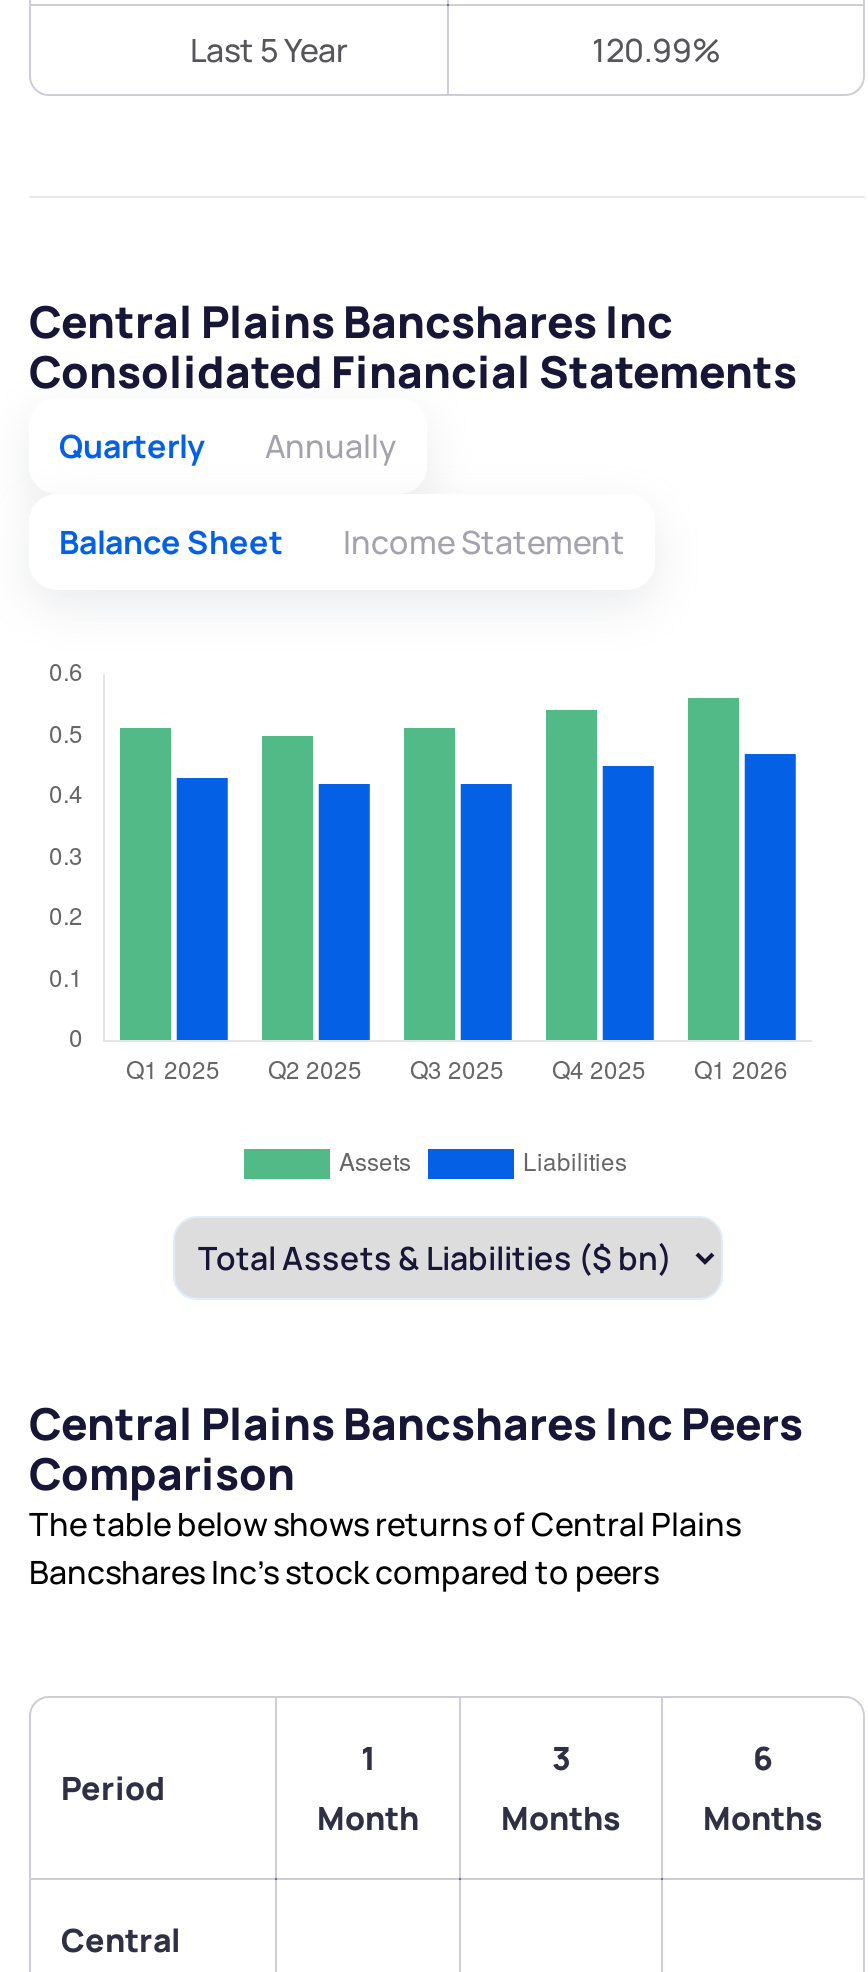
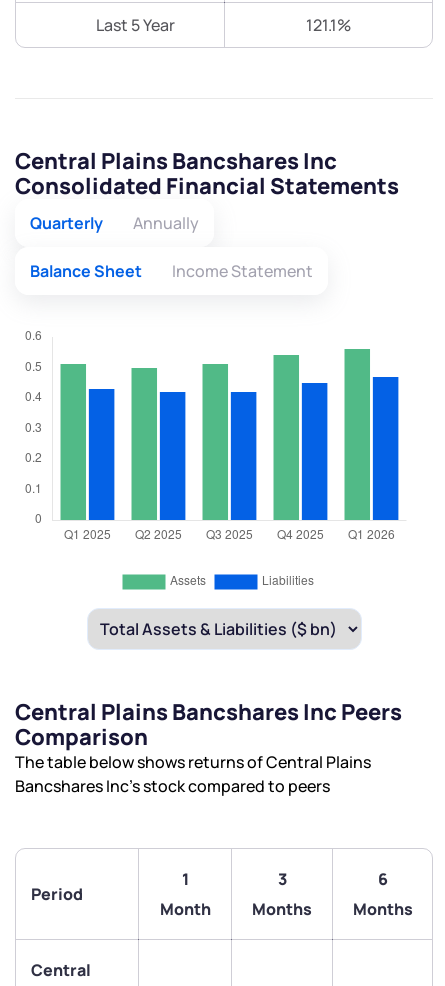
- 120.99%
+ 121.1%
